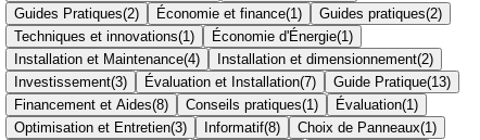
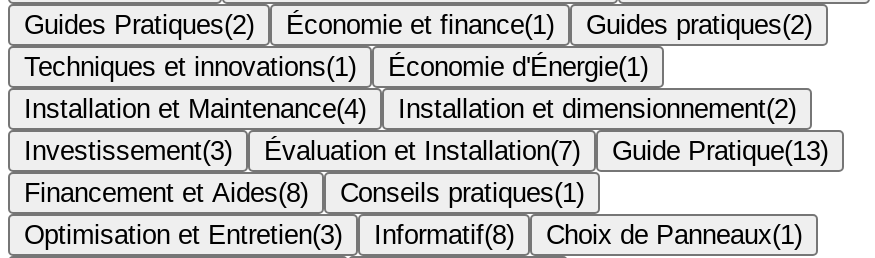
- Évaluation(1)
